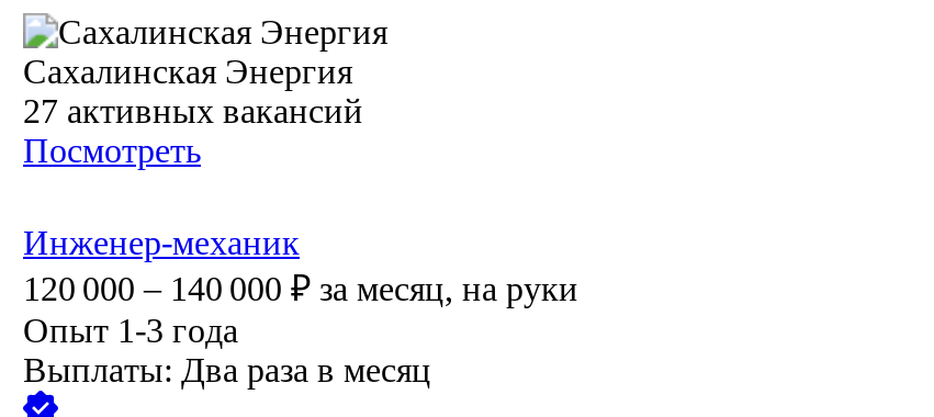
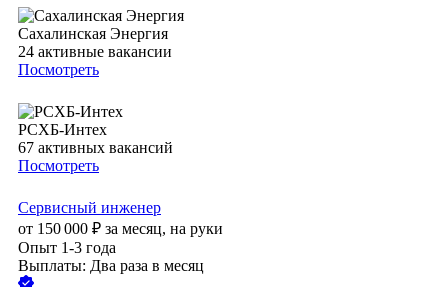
- 27 активных вакансий
+ 24 активные вакансии

- Инженер-механик
- 120 000 – 140 000 ₽ за месяц, на руки
+ РСХБ-Интех
+ 67 активных вакансий
+ Посмотреть
+ Сервисный инженер
+ от 150 000 ₽ за месяц, на руки
